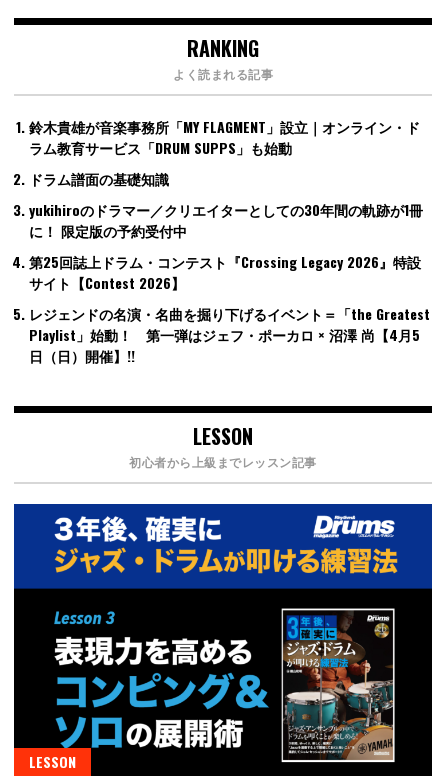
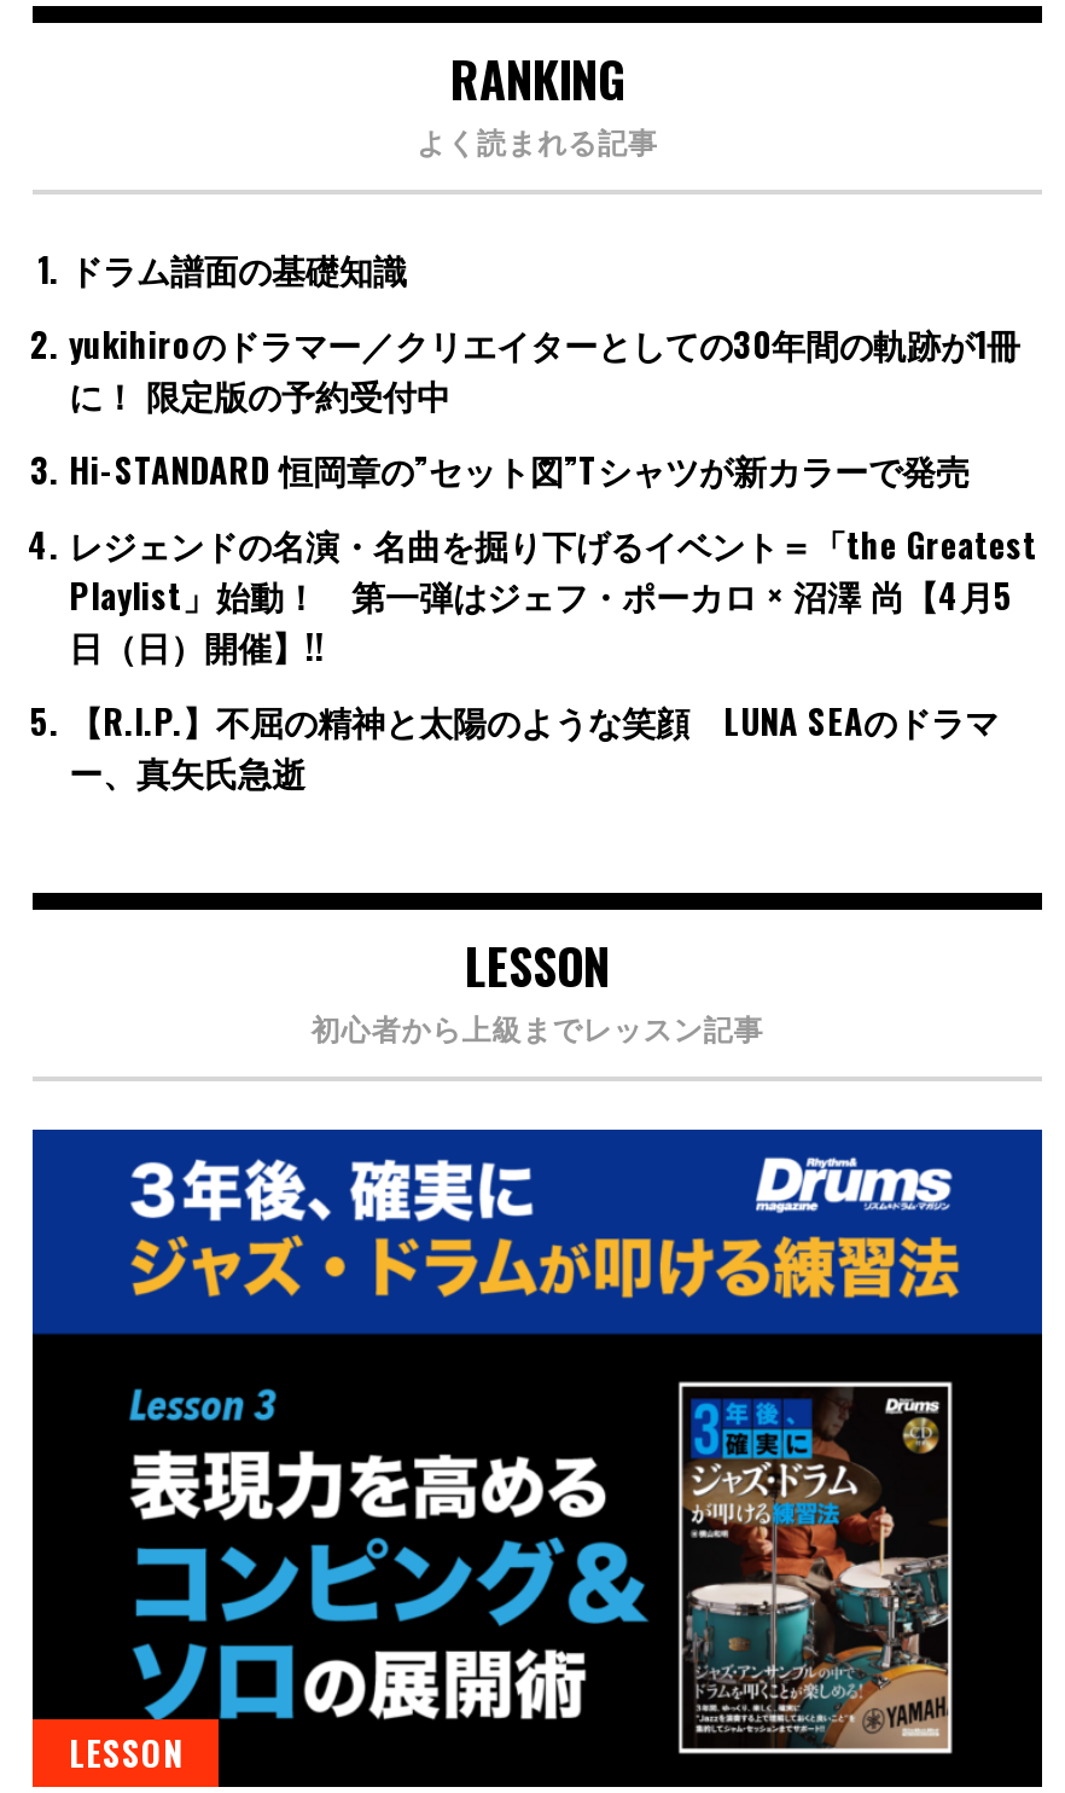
- 鈴木貴雄が音楽事務所「MY FLAGMENT」設立｜オンライン・ド
- ラム教育サービス「DRUM SUPPS」も始動

moved up: ドラム譜面の基礎知識 | yukihiroのドラマー／クリエイターとしての30年間の軌跡が1冊 | に！ 限定版の予約受付中

- 第25回誌上ドラム・コンテスト『Crossing Legacy 2026』特設
- サイト【Contest 2026】
+ Hi-STANDARD 恒岡章の”セット図”Tシャツが新カラーで発売

moved up: レジェンドの名演・名曲を掘り下げるイベント＝「the Greatest | Playlist」始動！ 第一弾はジェフ・ポーカロ × 沼澤 尚【4月5 | 日（日）開催】!!

+ 【R.I.P.】不屈の精神と太陽のような笑顔 LUNA SEAのドラマ
+ ー、真矢氏急逝
